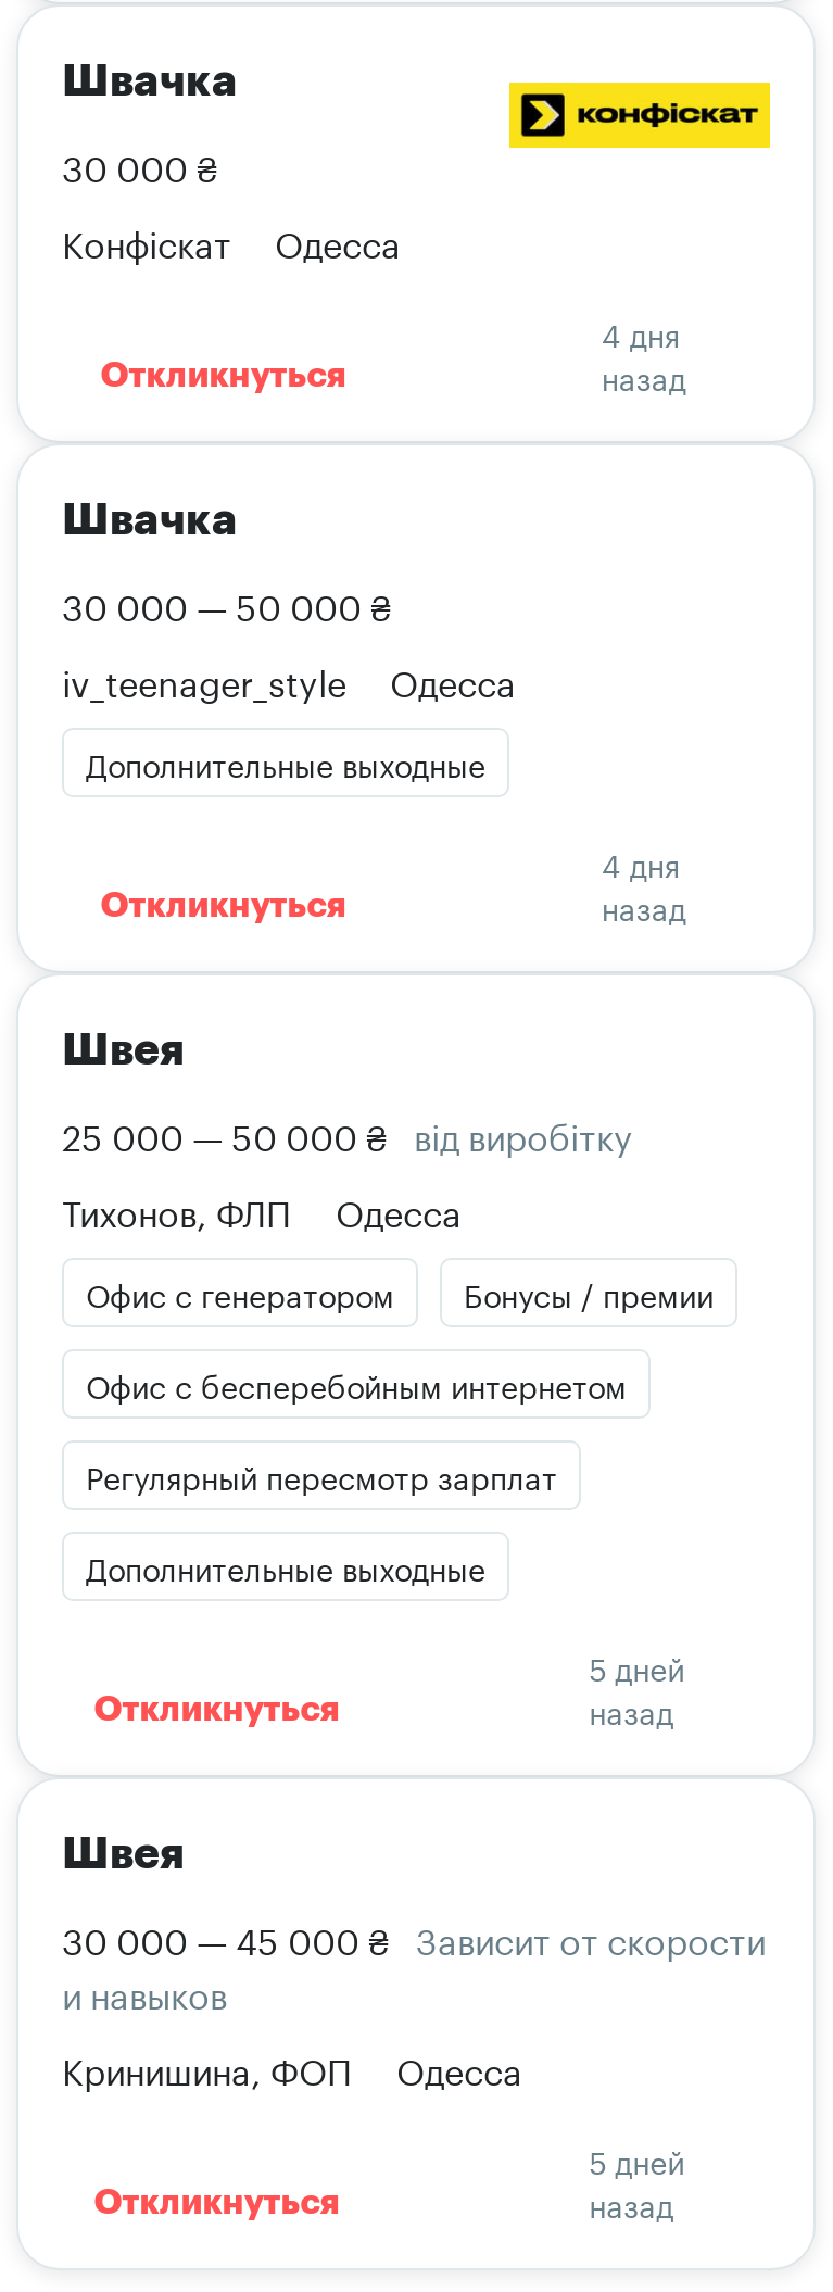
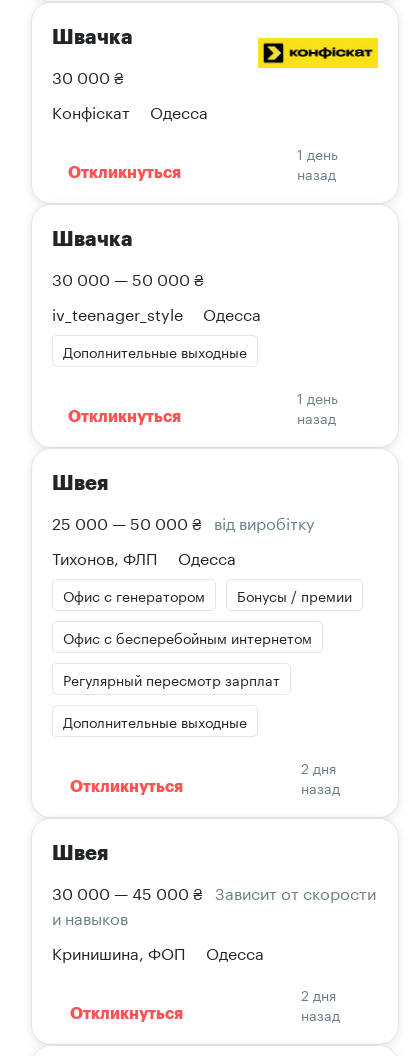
- 4 дня
+ 1 день

- 4 дня
+ 1 день

- 5 дней
+ 2 дня

- 5 дней
+ 2 дня
